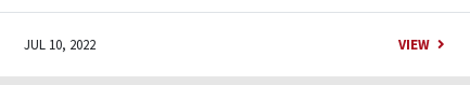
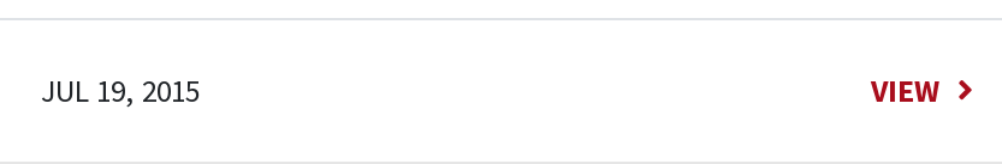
- JUL 10, 2022
+ JUL 19, 2015
